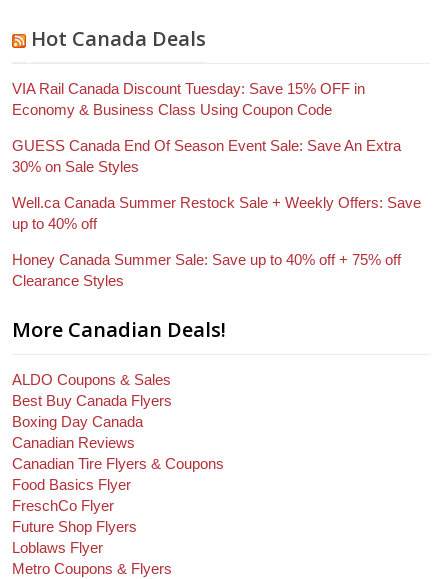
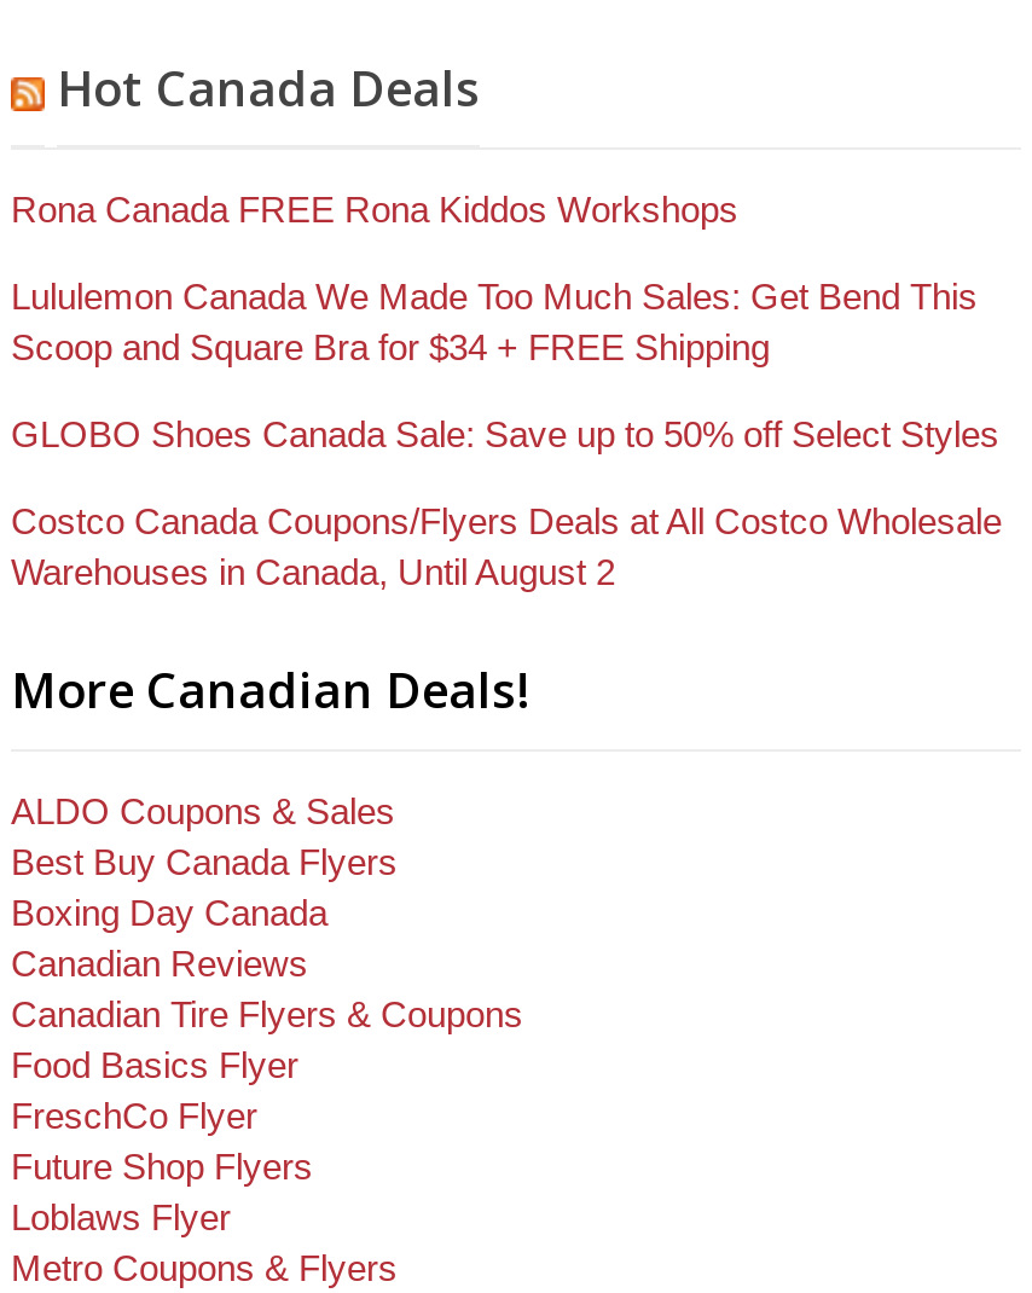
- VIA Rail Canada Discount Tuesday: Save 15% OFF in
- Economy & Business Class Using Coupon Code
+ Rona Canada FREE Rona Kiddos Workshops

- GUESS Canada End Of Season Event Sale: Save An Extra
- 30% on Sale Styles
+ Lululemon Canada We Made Too Much Sales: Get Bend This
+ Scoop and Square Bra for $34 + FREE Shipping

- Well.ca Canada Summer Restock Sale + Weekly Offers: Save
- up to 40% off
+ GLOBO Shoes Canada Sale: Save up to 50% off Select Styles

- Honey Canada Summer Sale: Save up to 40% off + 75% off
- Clearance Styles
+ Costco Canada Coupons/Flyers Deals at All Costco Wholesale
+ Warehouses in Canada, Until August 2
